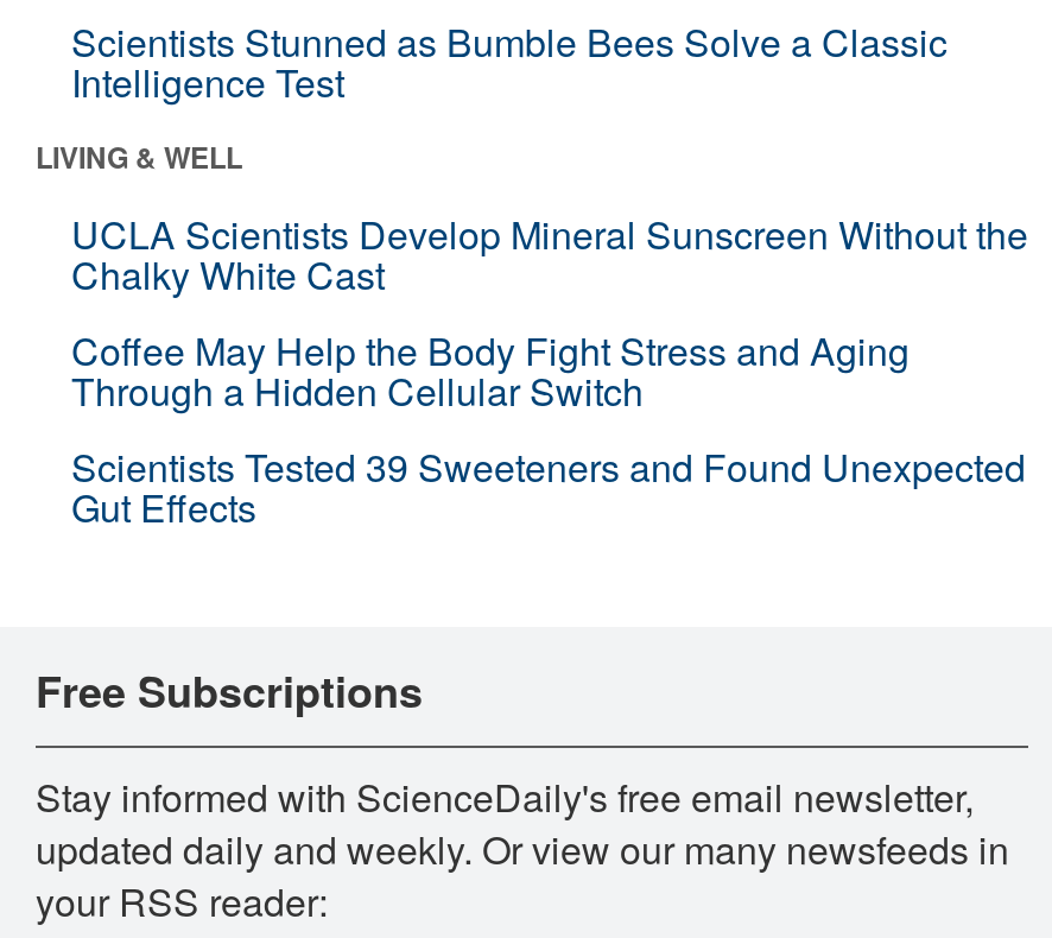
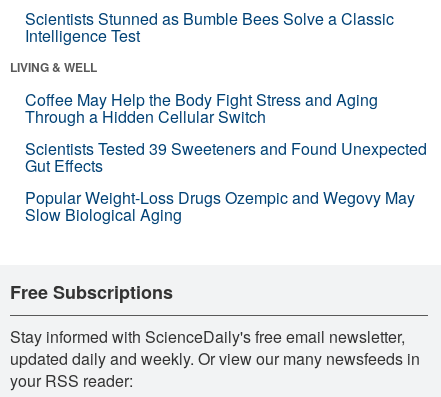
- UCLA Scientists Develop Mineral Sunscreen Without the
- Chalky White Cast

moved up: Coffee May Help the Body Fight Stress and Aging | Through a Hidden Cellular Switch | Scientists Tested 39 Sweeteners and Found Unexpected | Gut Effects

+ Popular Weight-Loss Drugs Ozempic and Wegovy May
+ Slow Biological Aging
